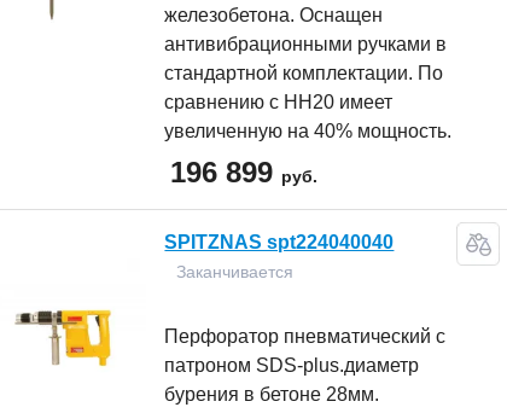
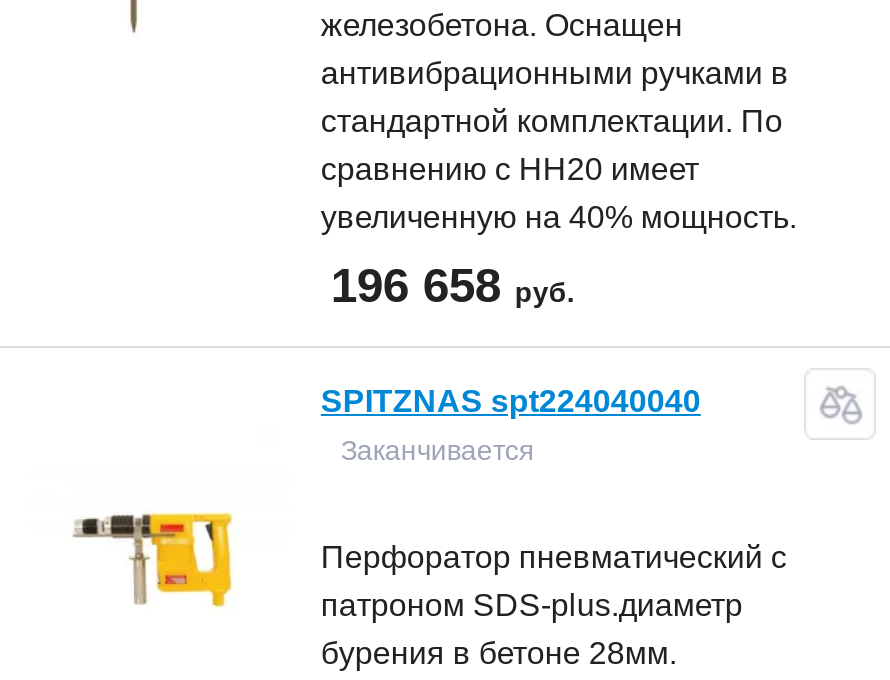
- 196 899 руб.
+ 196 658 руб.
